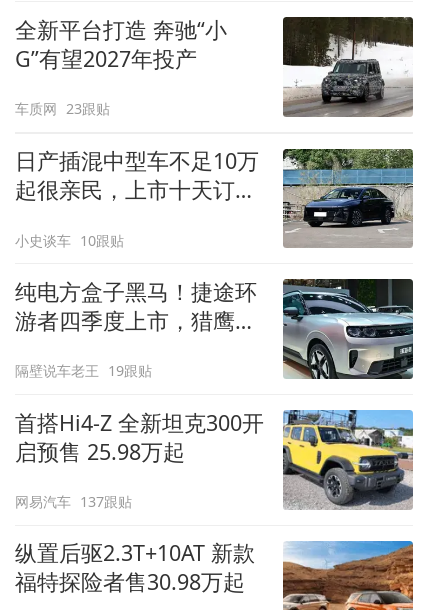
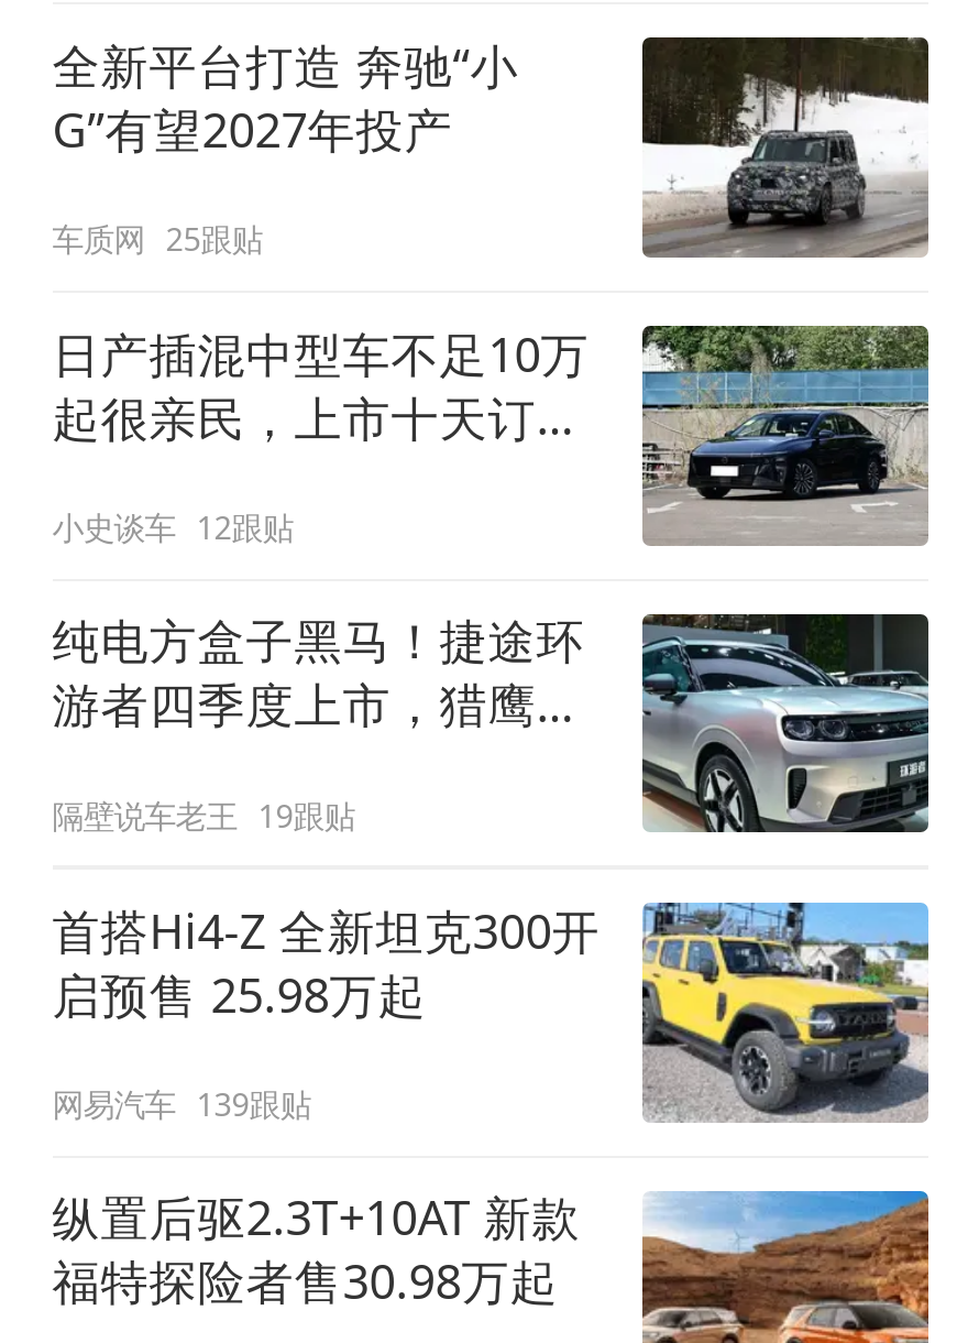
- 车质网 23跟贴
+ 车质网 25跟贴

- 小史谈车 10跟贴
+ 小史谈车 12跟贴

- 网易汽车 137跟贴
+ 网易汽车 139跟贴
